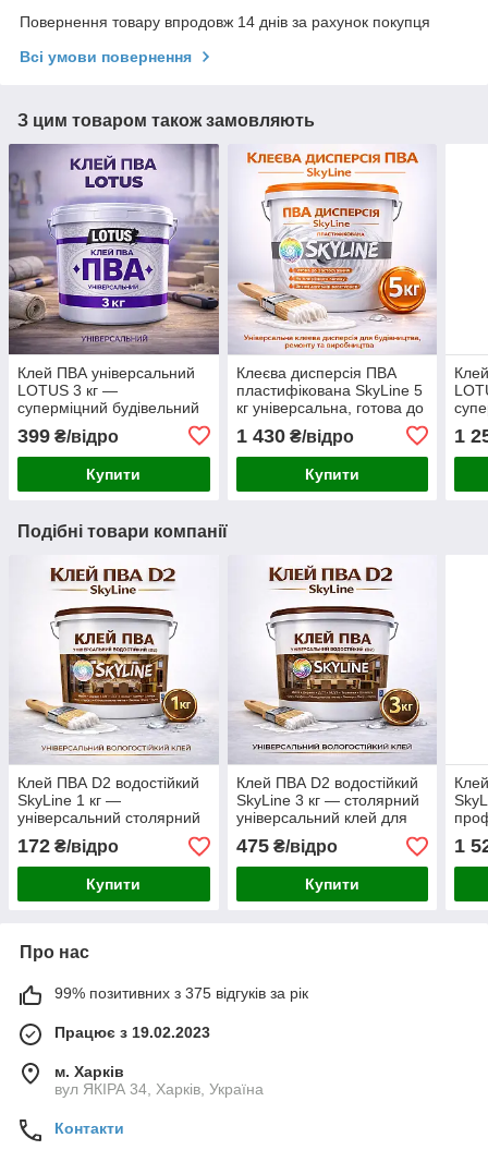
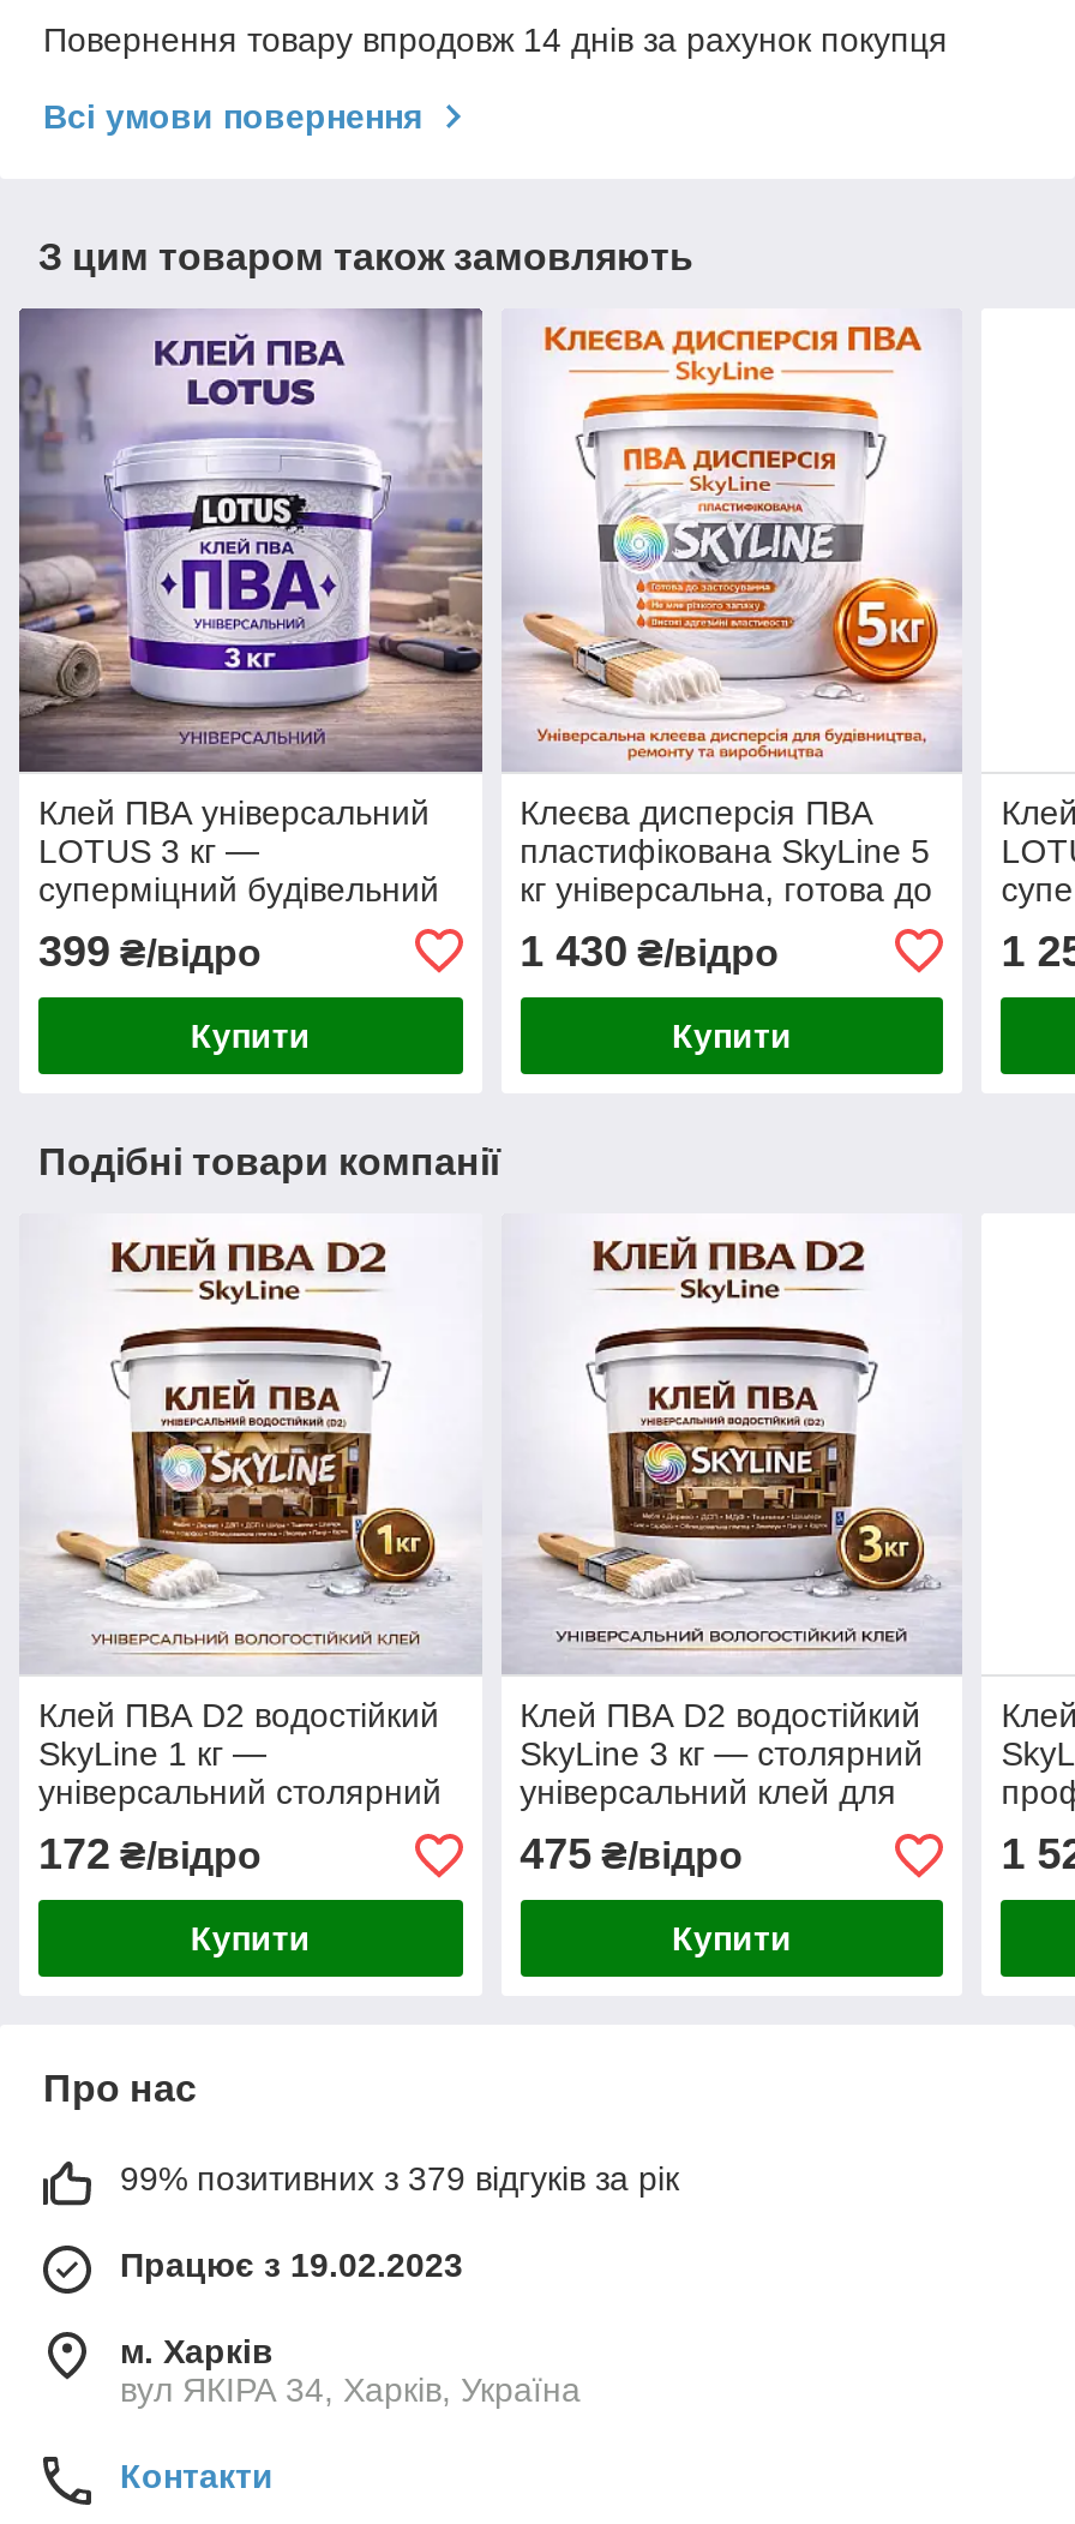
- 99% позитивних з 375 відгуків за рік
+ 99% позитивних з 379 відгуків за рік
